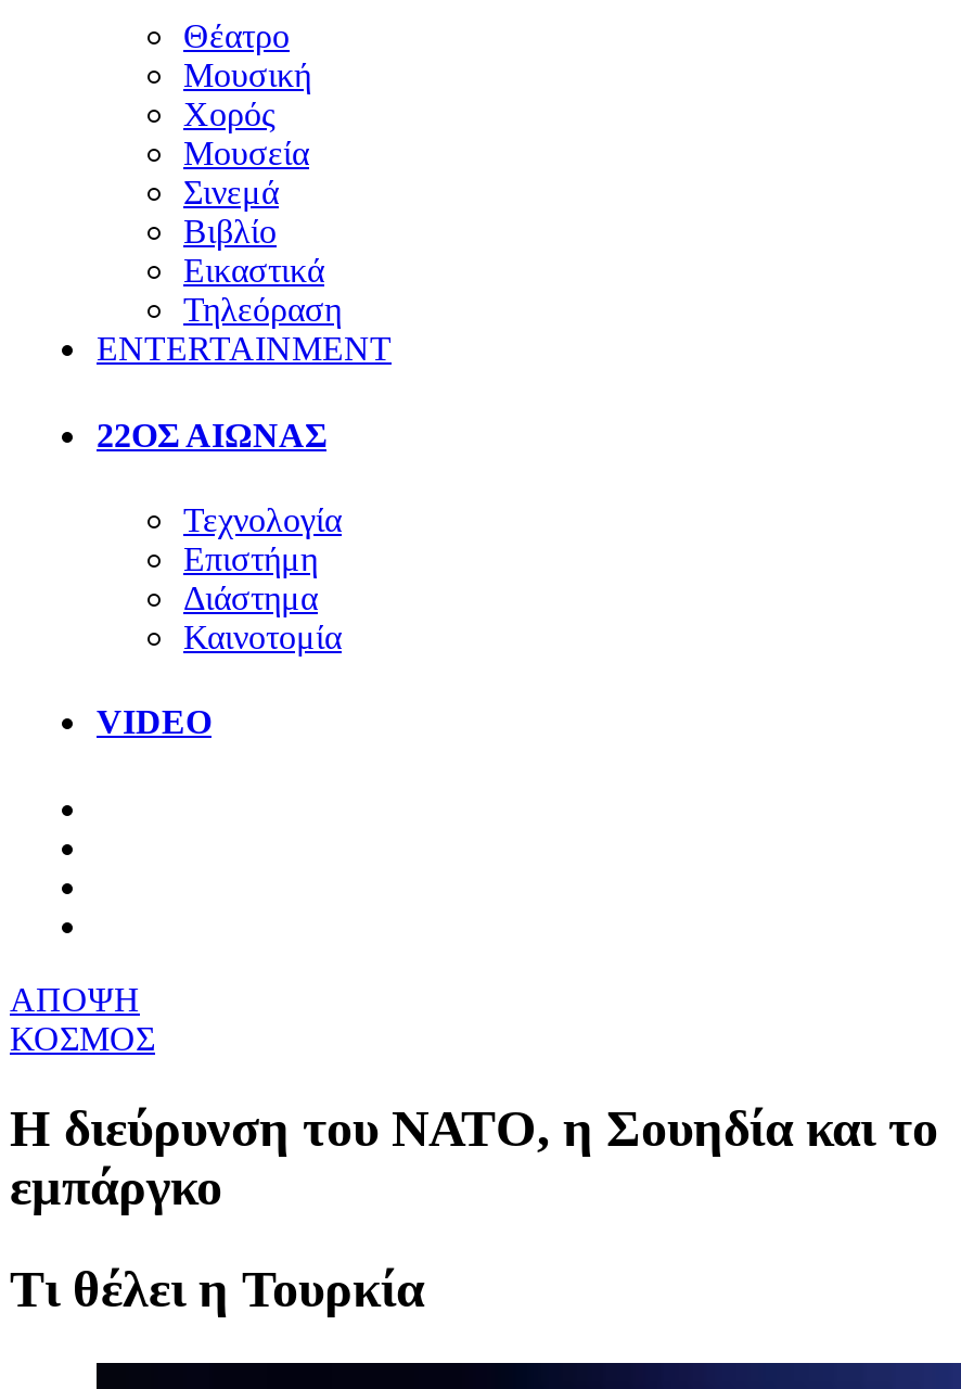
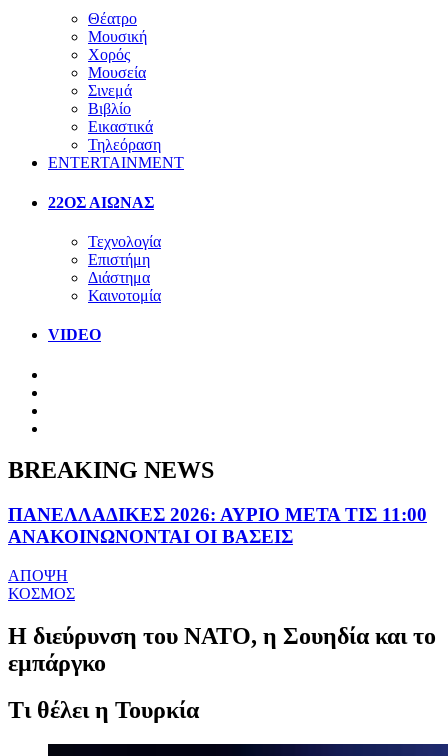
+ BREAKING NEWS
+ ΠΑΝΕΛΛΑΔΙΚΕΣ 2026: ΑΥΡΙΟ ΜΕΤΑ ΤΙΣ 11:00
+ ΑΝΑΚΟΙΝΩΝΟΝΤΑΙ ΟΙ ΒΑΣΕΙΣ
